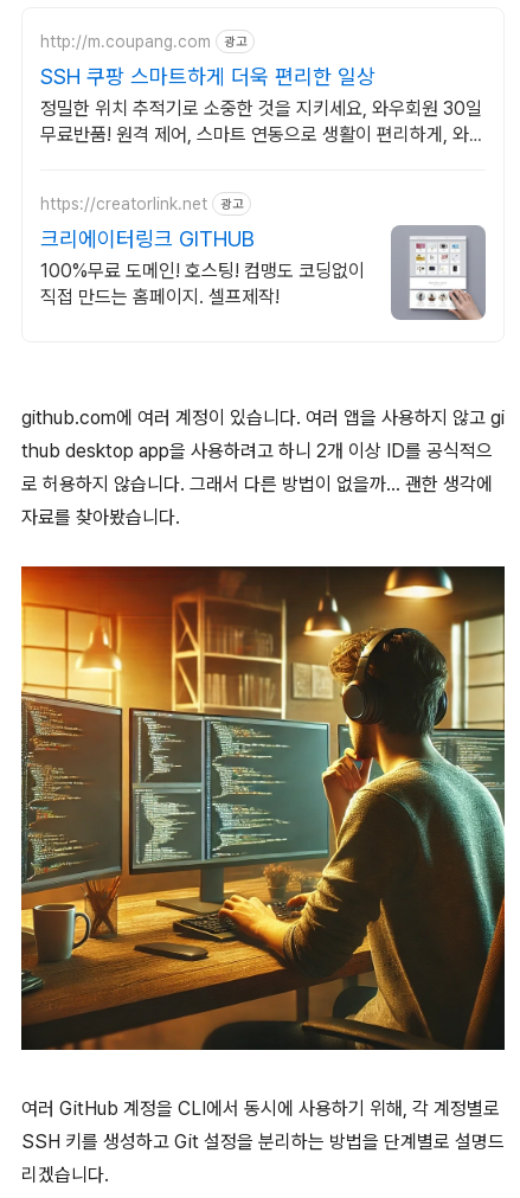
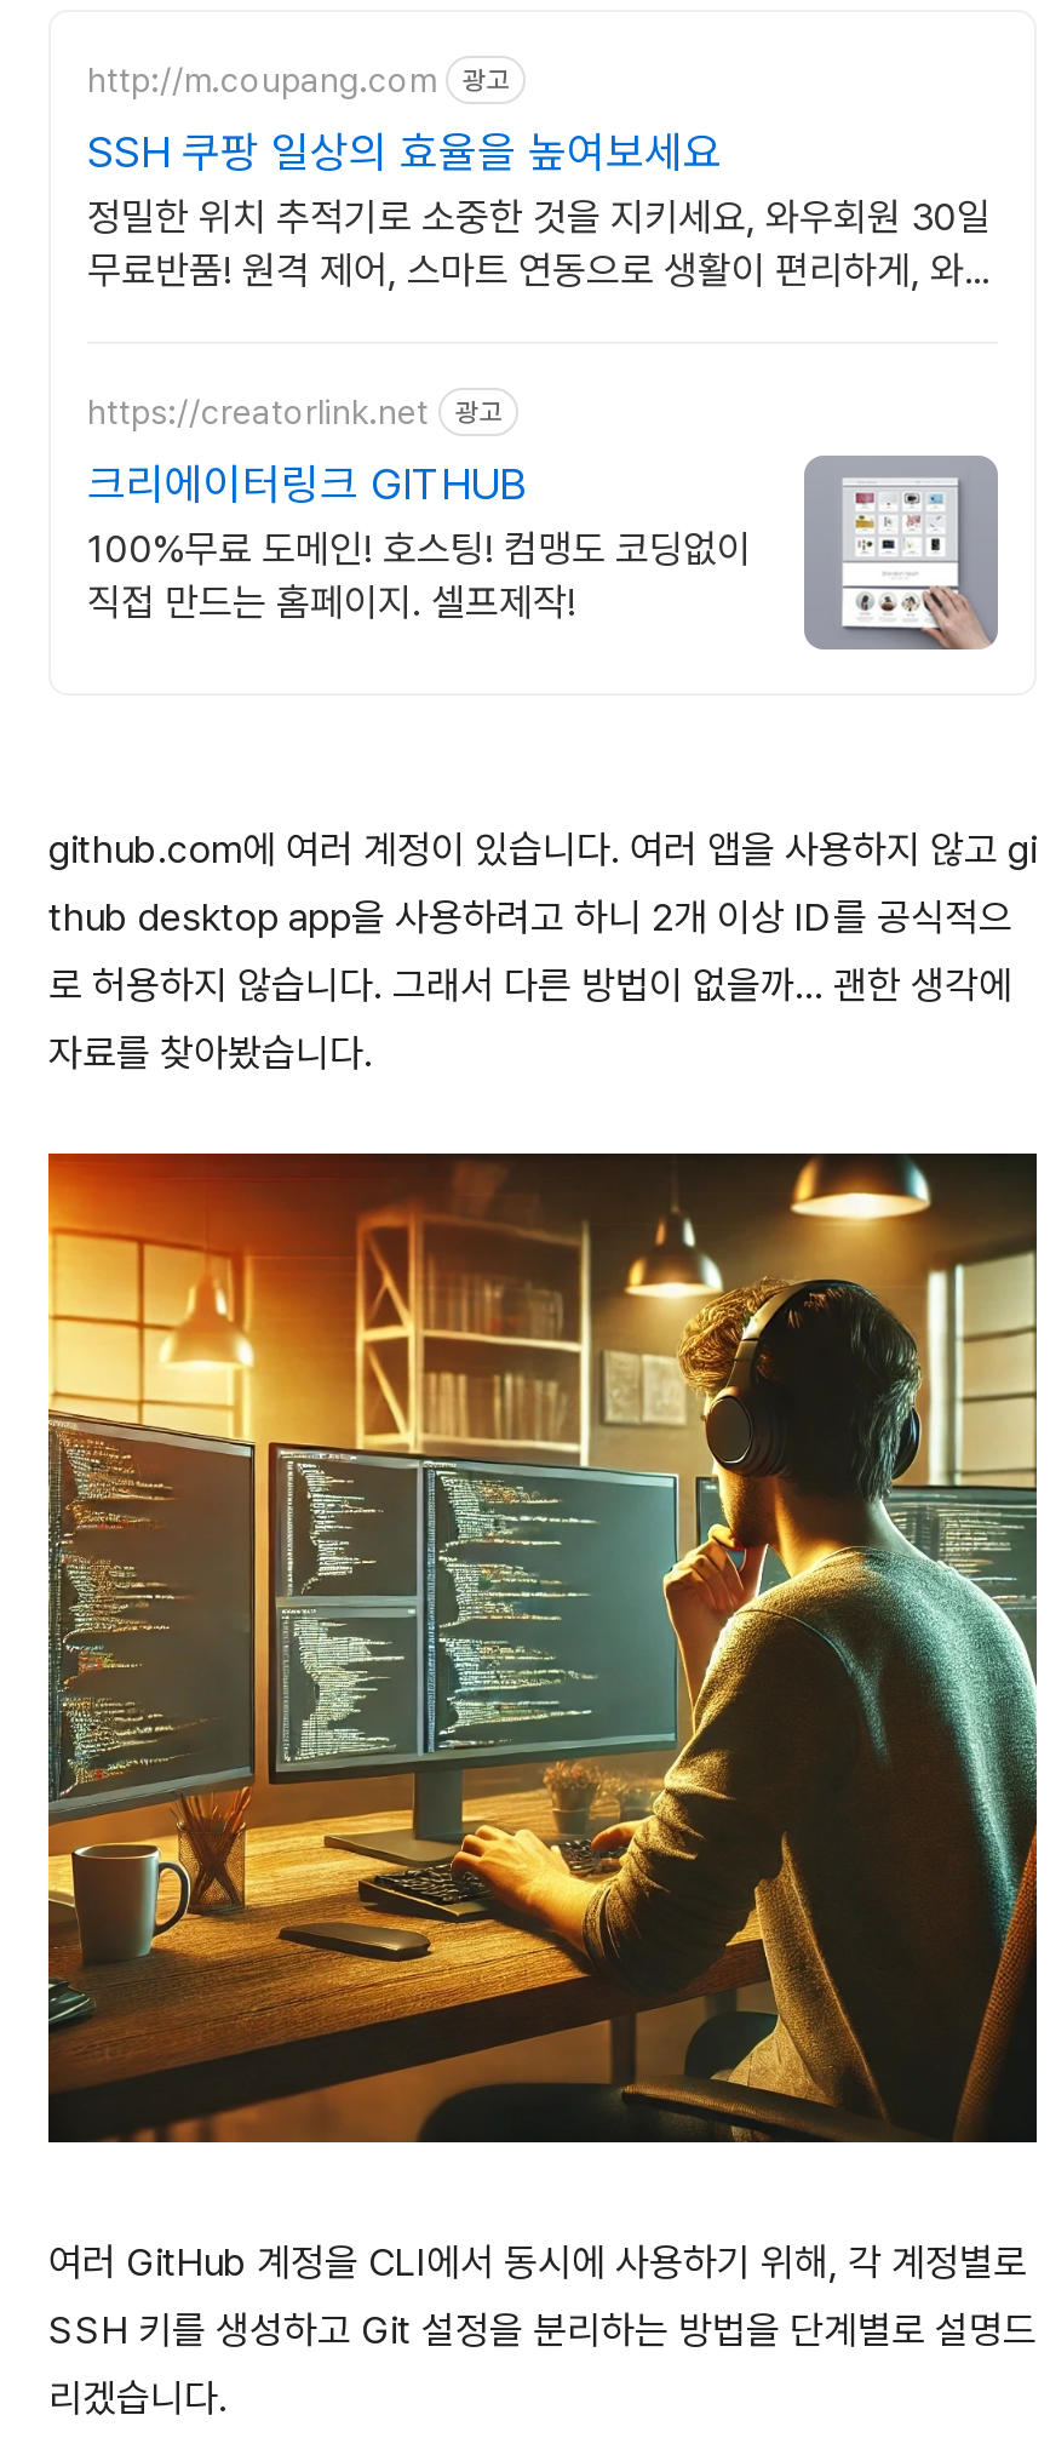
- SSH 쿠팡 스마트하게 더욱 편리한 일상
+ SSH 쿠팡 일상의 효율을 높여보세요
